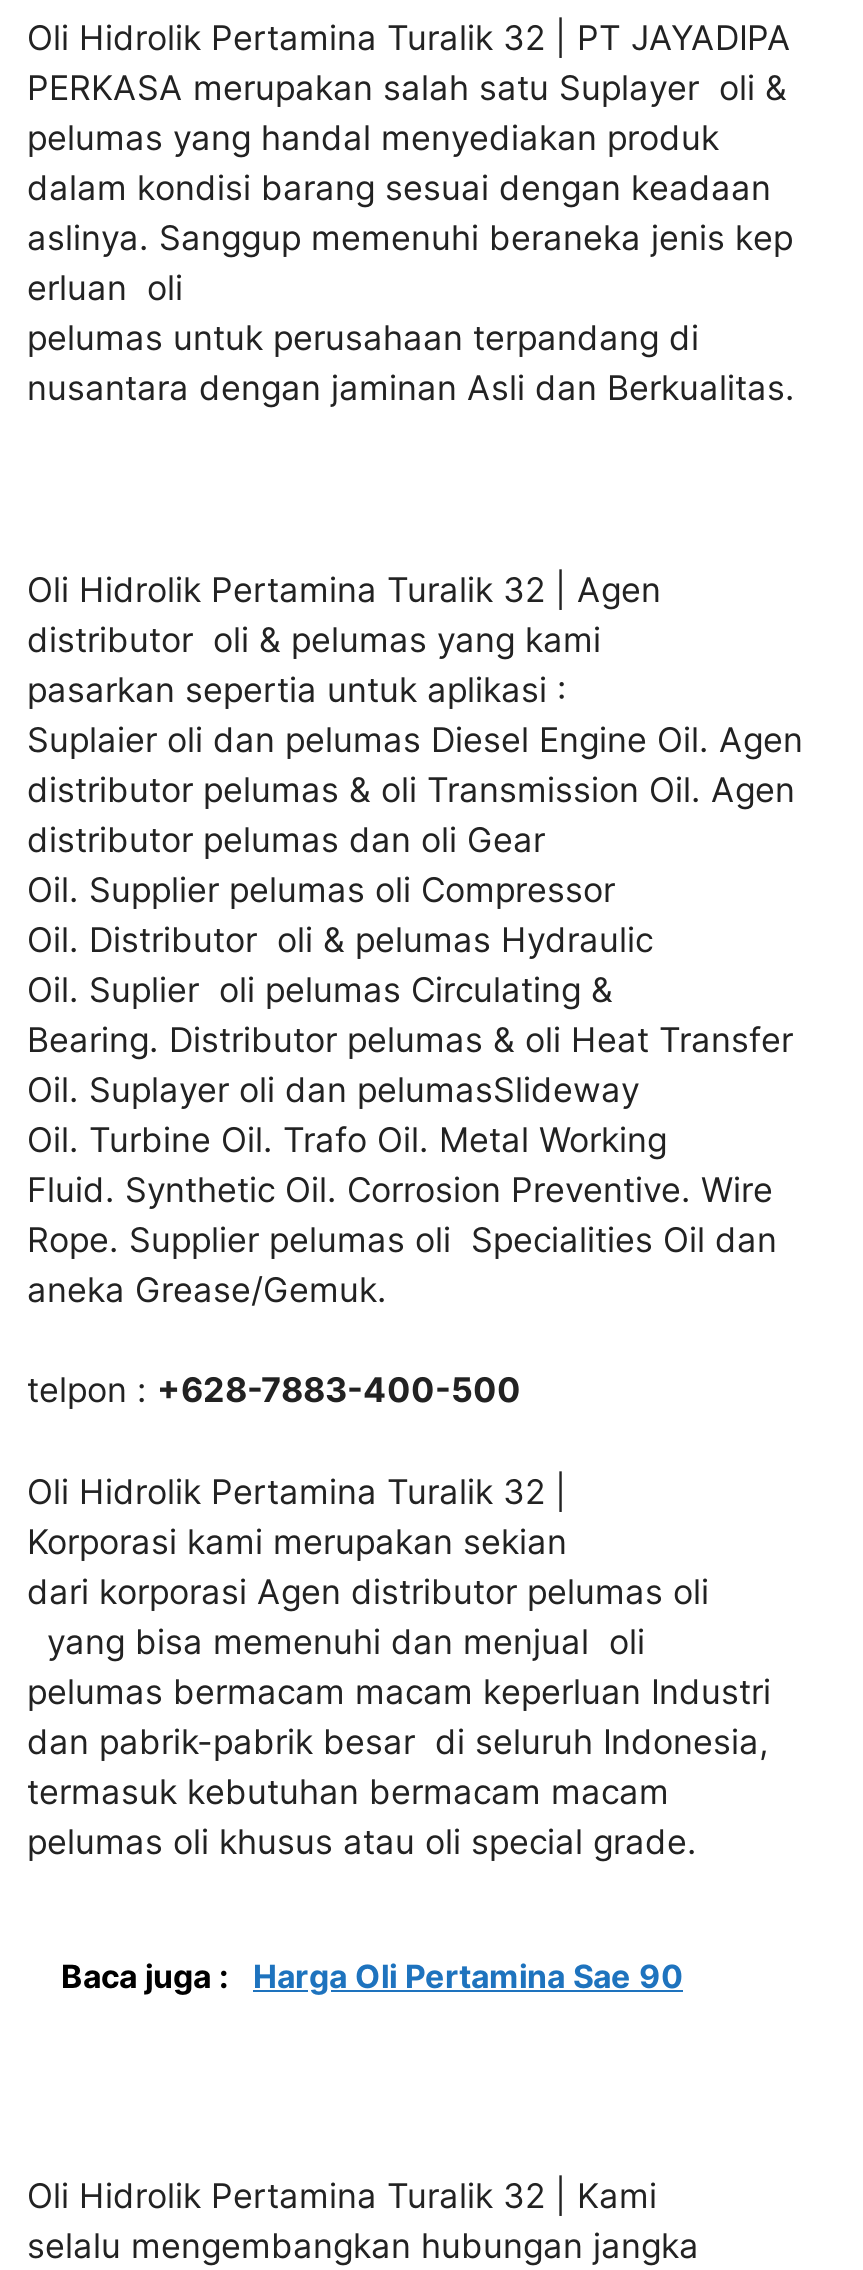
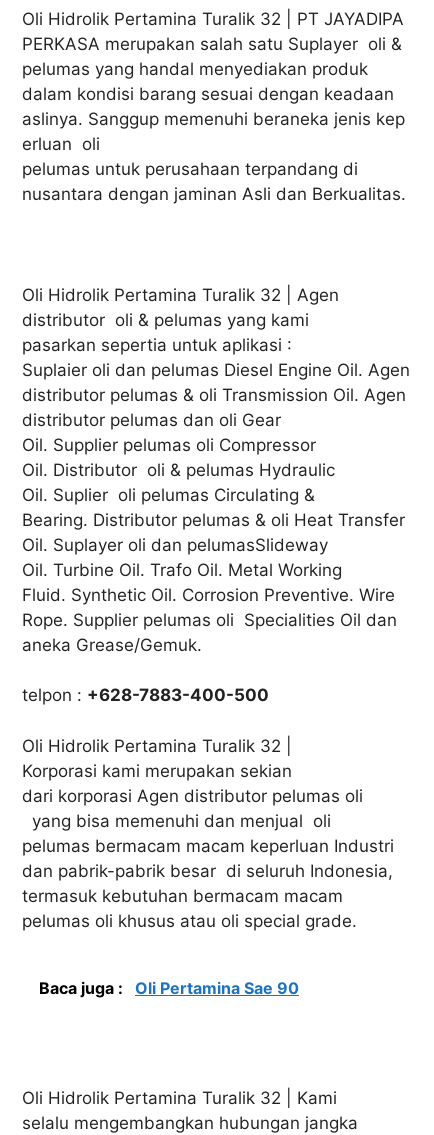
- Baca juga : Harga Oli Pertamina Sae 90
+ Baca juga : Oli Pertamina Sae 90
